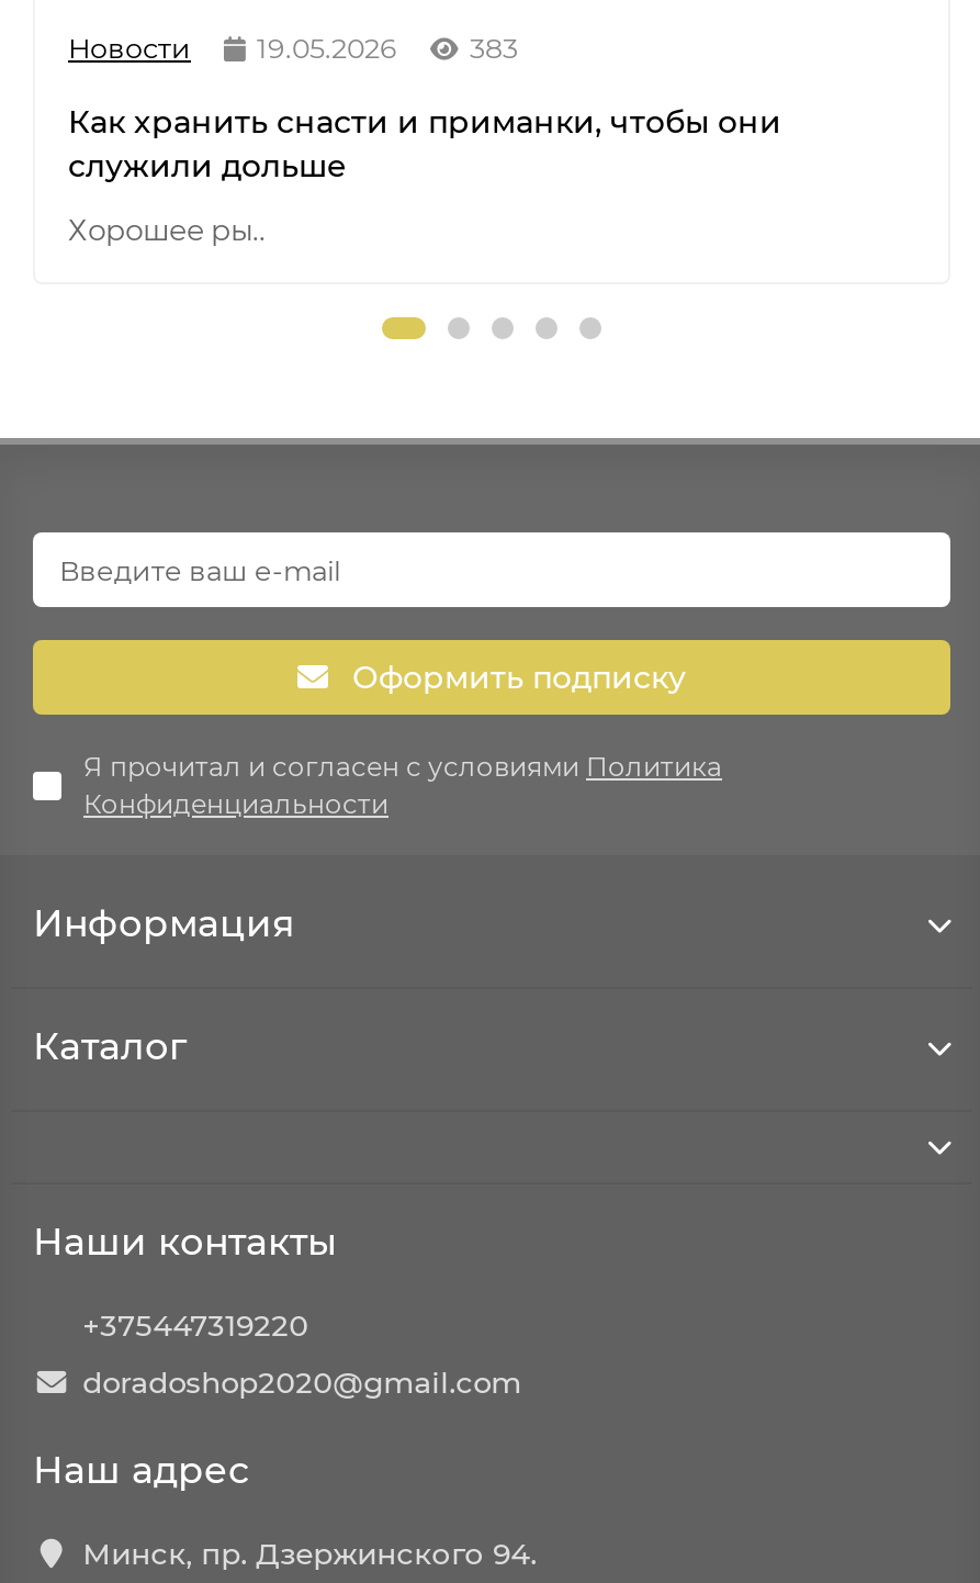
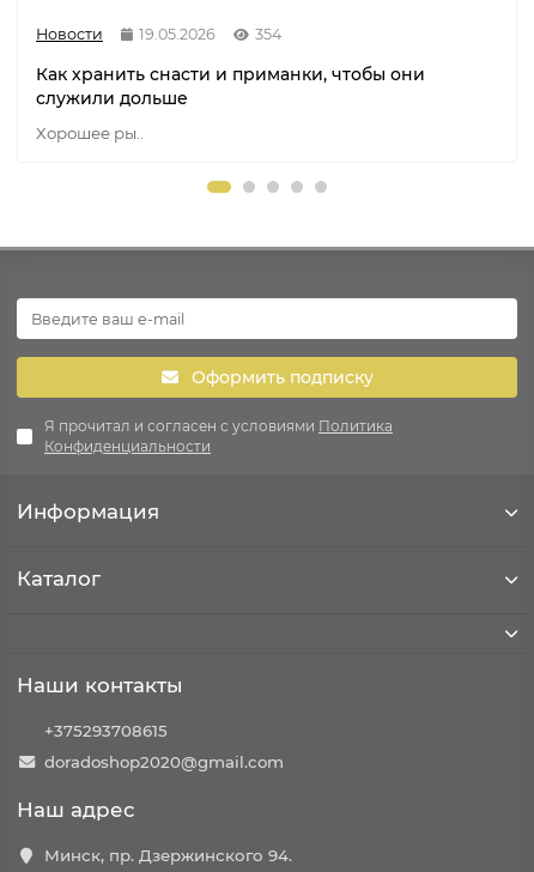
- 383
+ 354

- +375447319220
+ +375293708615
